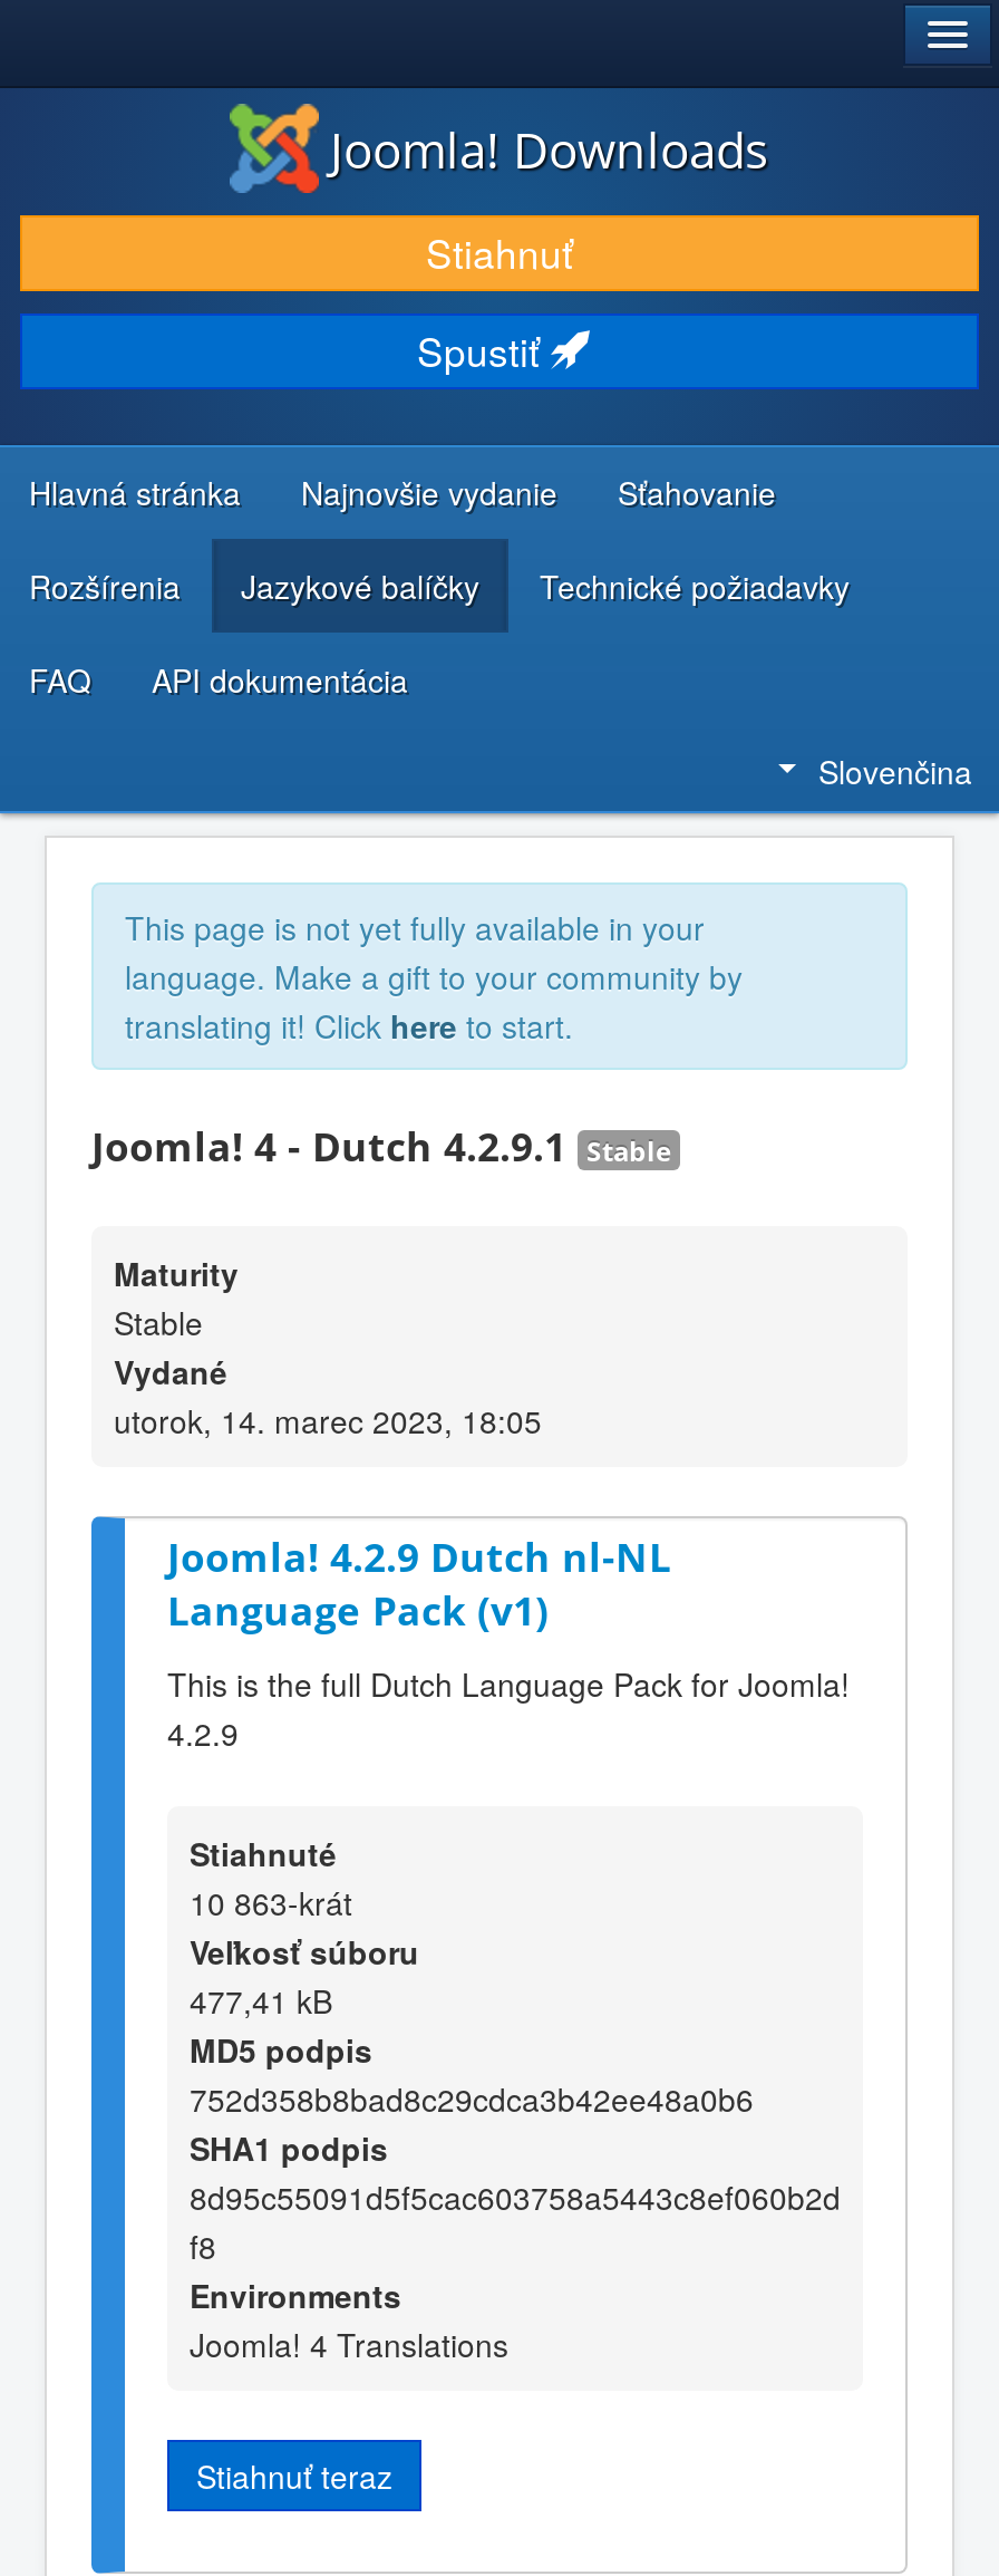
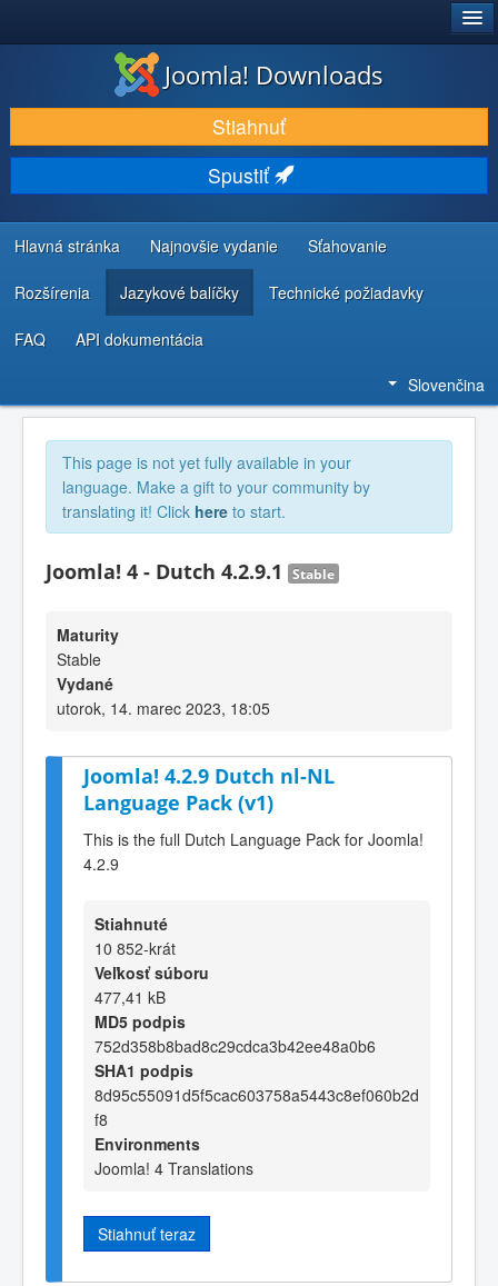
- 10 863-krát
+ 10 852-krát
